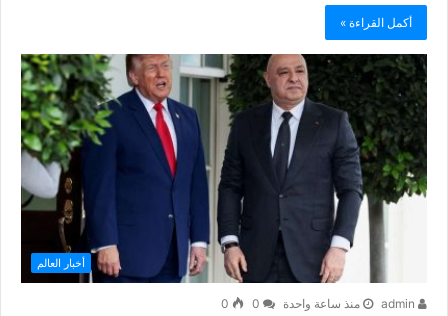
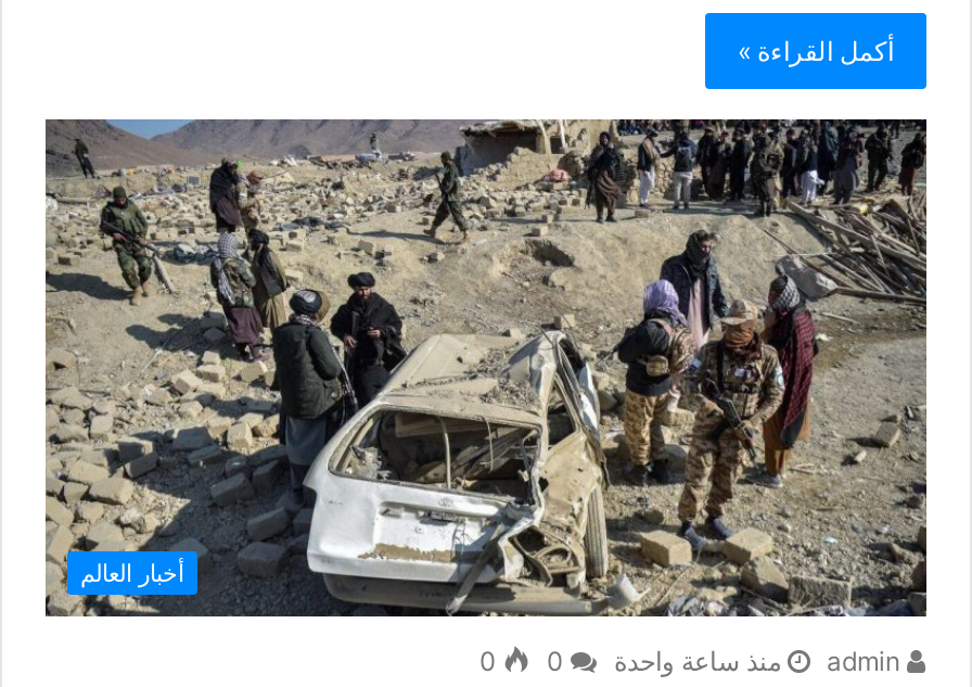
- [image]
+ [image]
